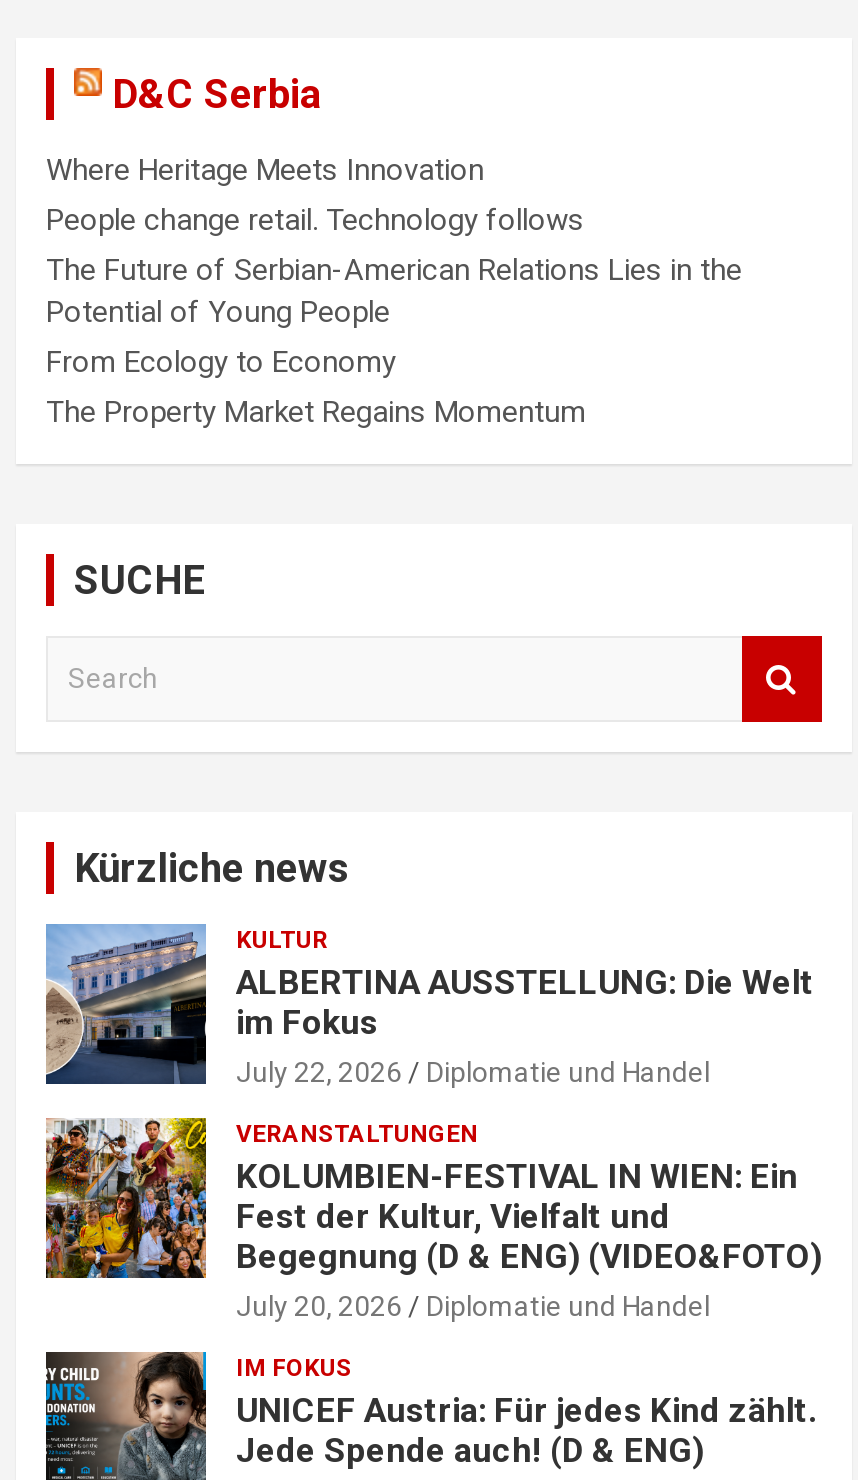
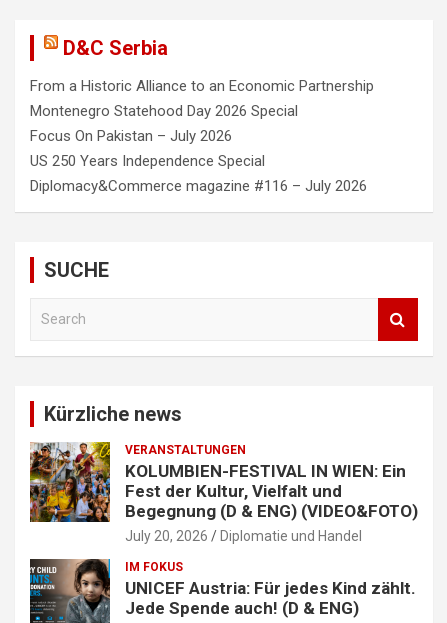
- Where Heritage Meets Innovation
- People change retail. Technology follows
- The Future of Serbian-American Relations Lies in the
- Potential of Young People
- From Ecology to Economy
- The Property Market Regains Momentum
+ From a Historic Alliance to an Economic Partnership
+ Montenegro Statehood Day 2026 Special
+ Focus On Pakistan – July 2026
+ US 250 Years Independence Special
+ Diplomacy&Commerce magazine #116 – July 2026

- [image]
- KULTUR
- ALBERTINA AUSSTELLUNG: Die Welt
- im Fokus
- July 22, 2026
- Diplomatie und Handel
